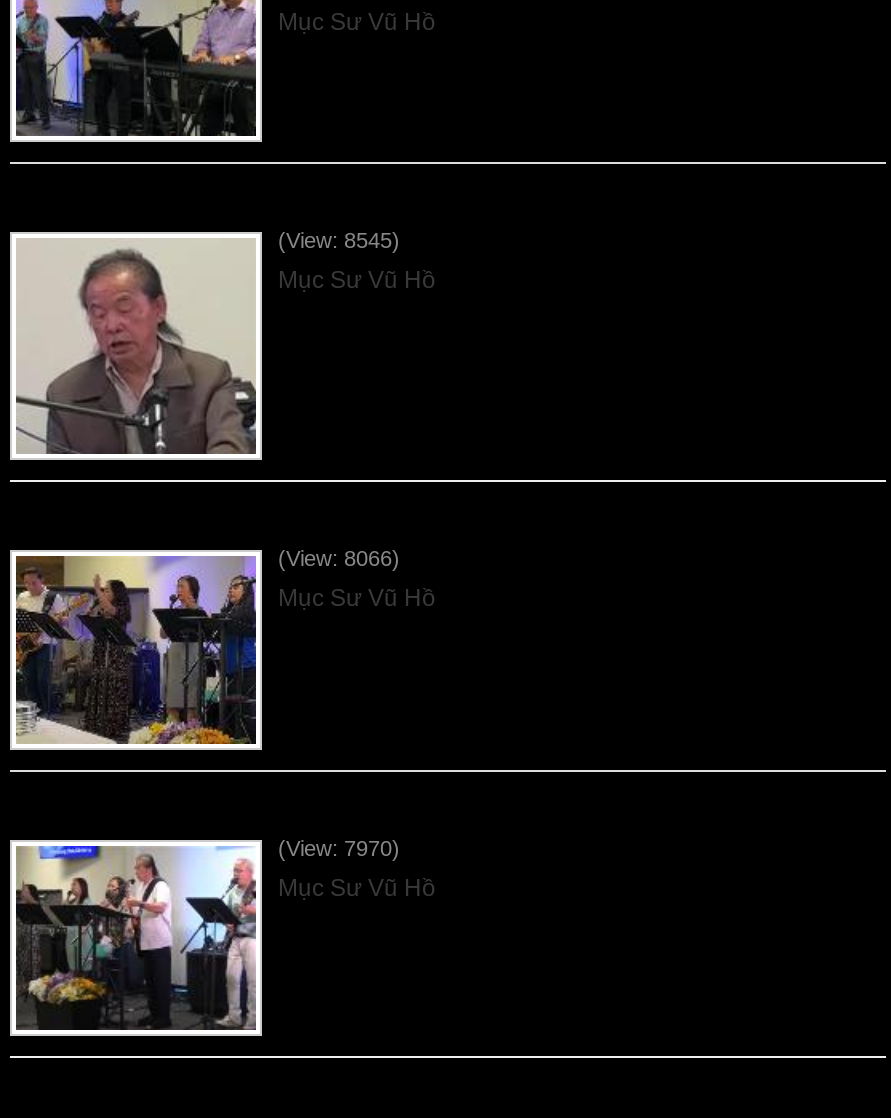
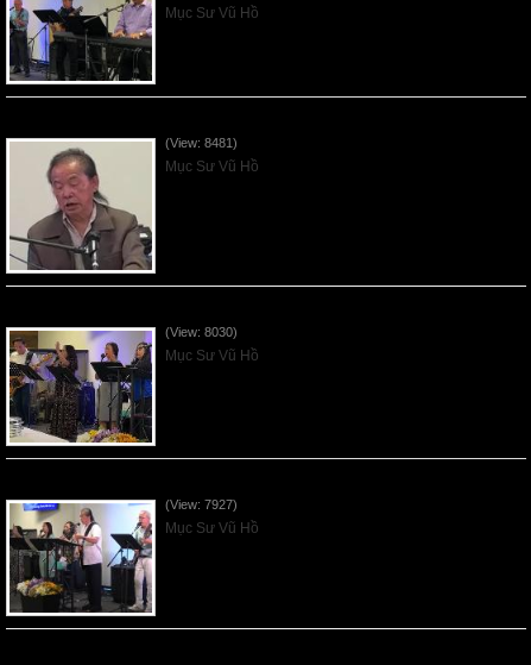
- (View: 8545)
+ (View: 8481)

- (View: 8066)
+ (View: 8030)

- (View: 7970)
+ (View: 7927)
